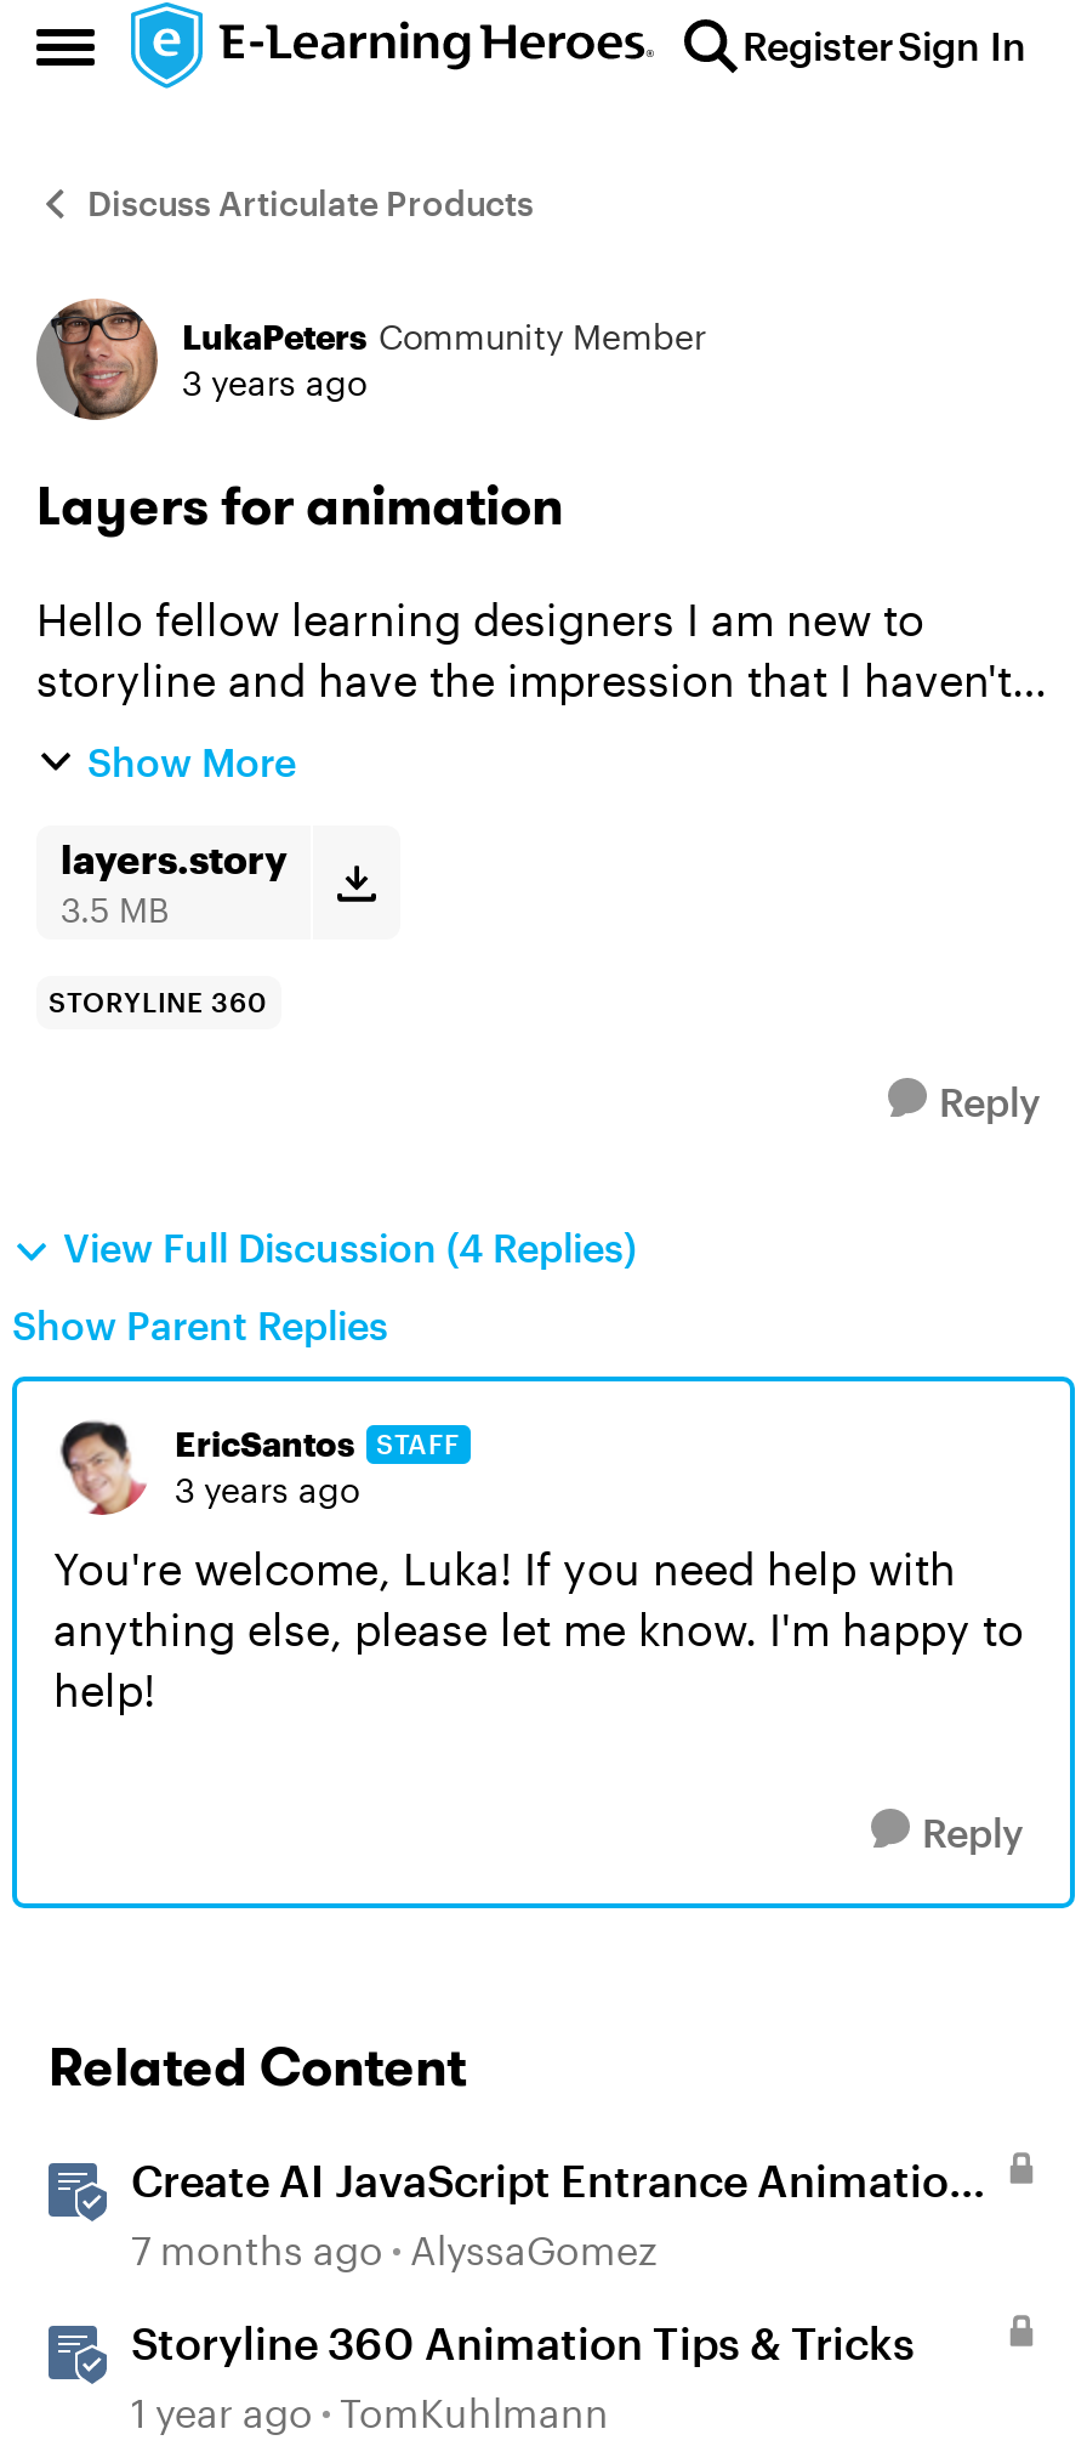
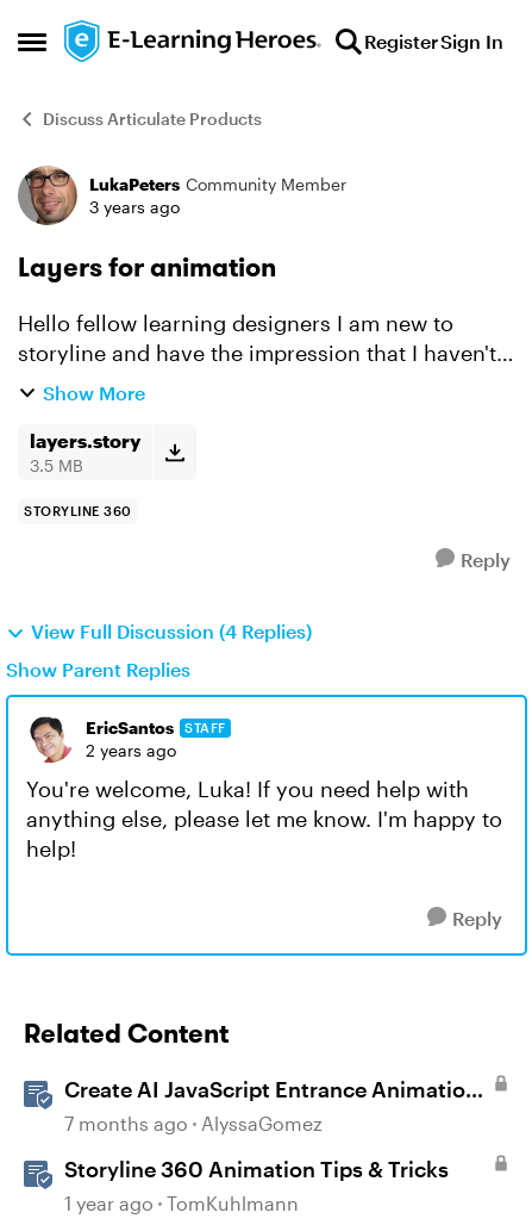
- 3 years ago
+ 2 years ago
